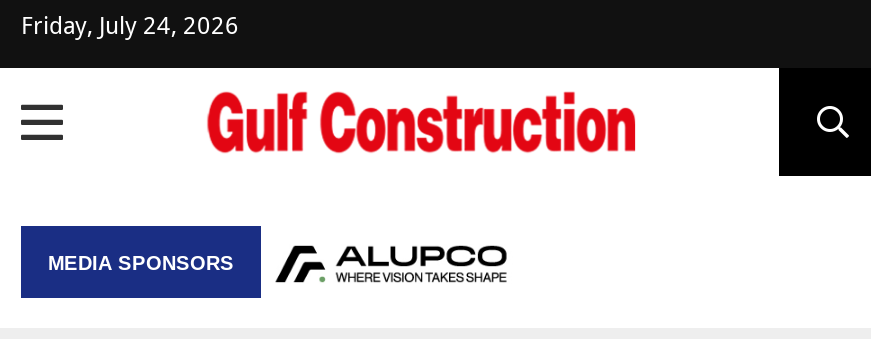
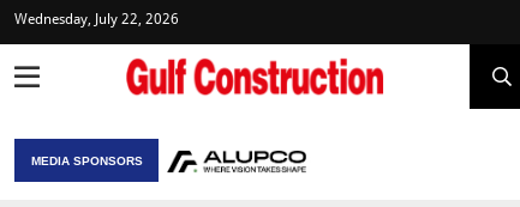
- Friday, July 24, 2026
+ Wednesday, July 22, 2026
